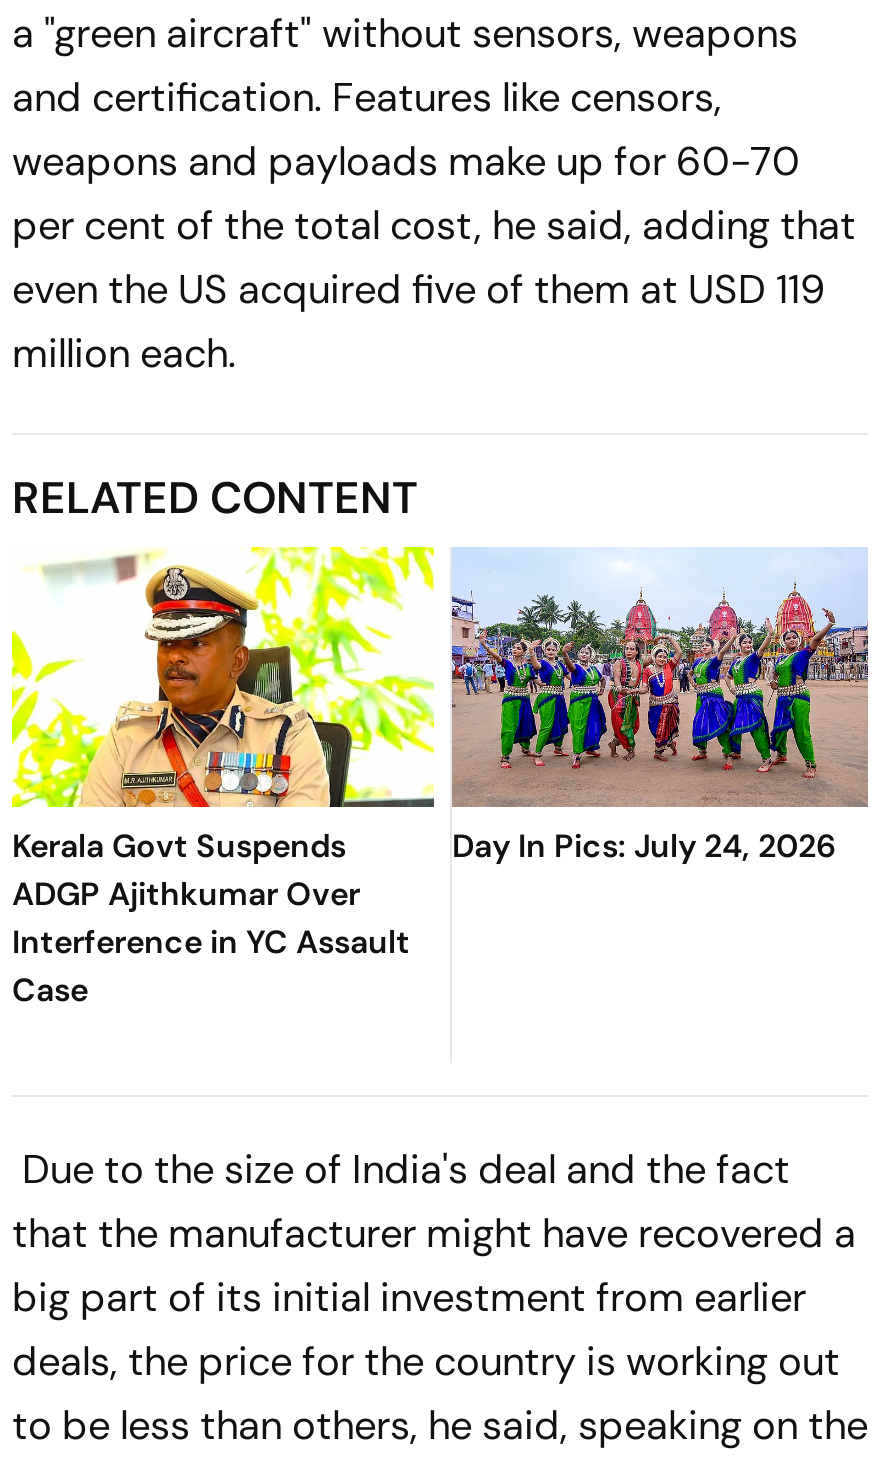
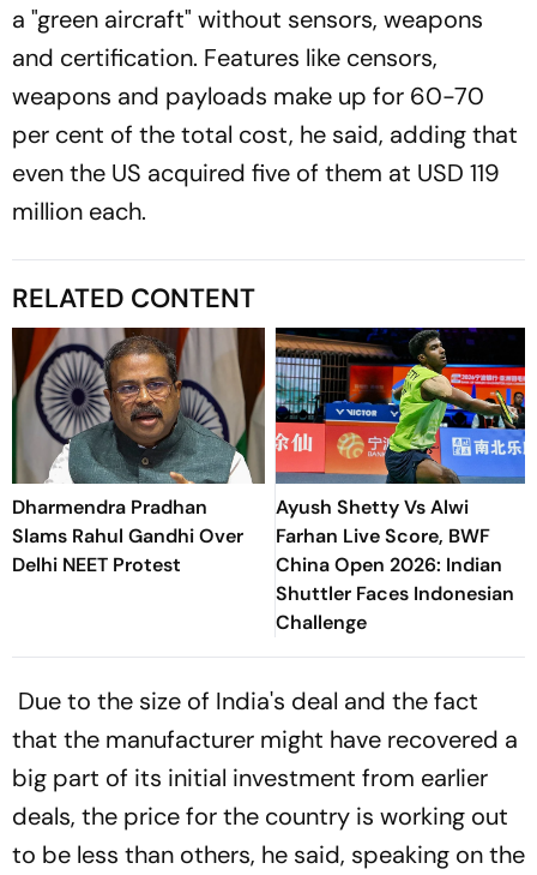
- [image]
- Kerala Govt Suspends
- ADGP Ajithkumar Over
- Interference in YC Assault
- Case
+ [image]
+ Dharmendra Pradhan
+ Slams Rahul Gandhi Over
+ Delhi NEET Protest

- [image]
- Day In Pics: July 24, 2026
+ [image]
+ Ayush Shetty Vs Alwi
+ Farhan Live Score, BWF
+ China Open 2026: Indian
+ Shuttler Faces Indonesian
+ Challenge
